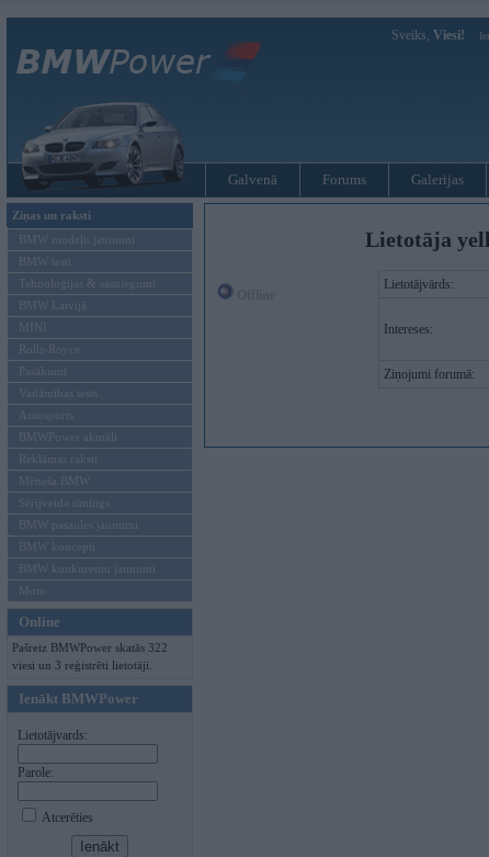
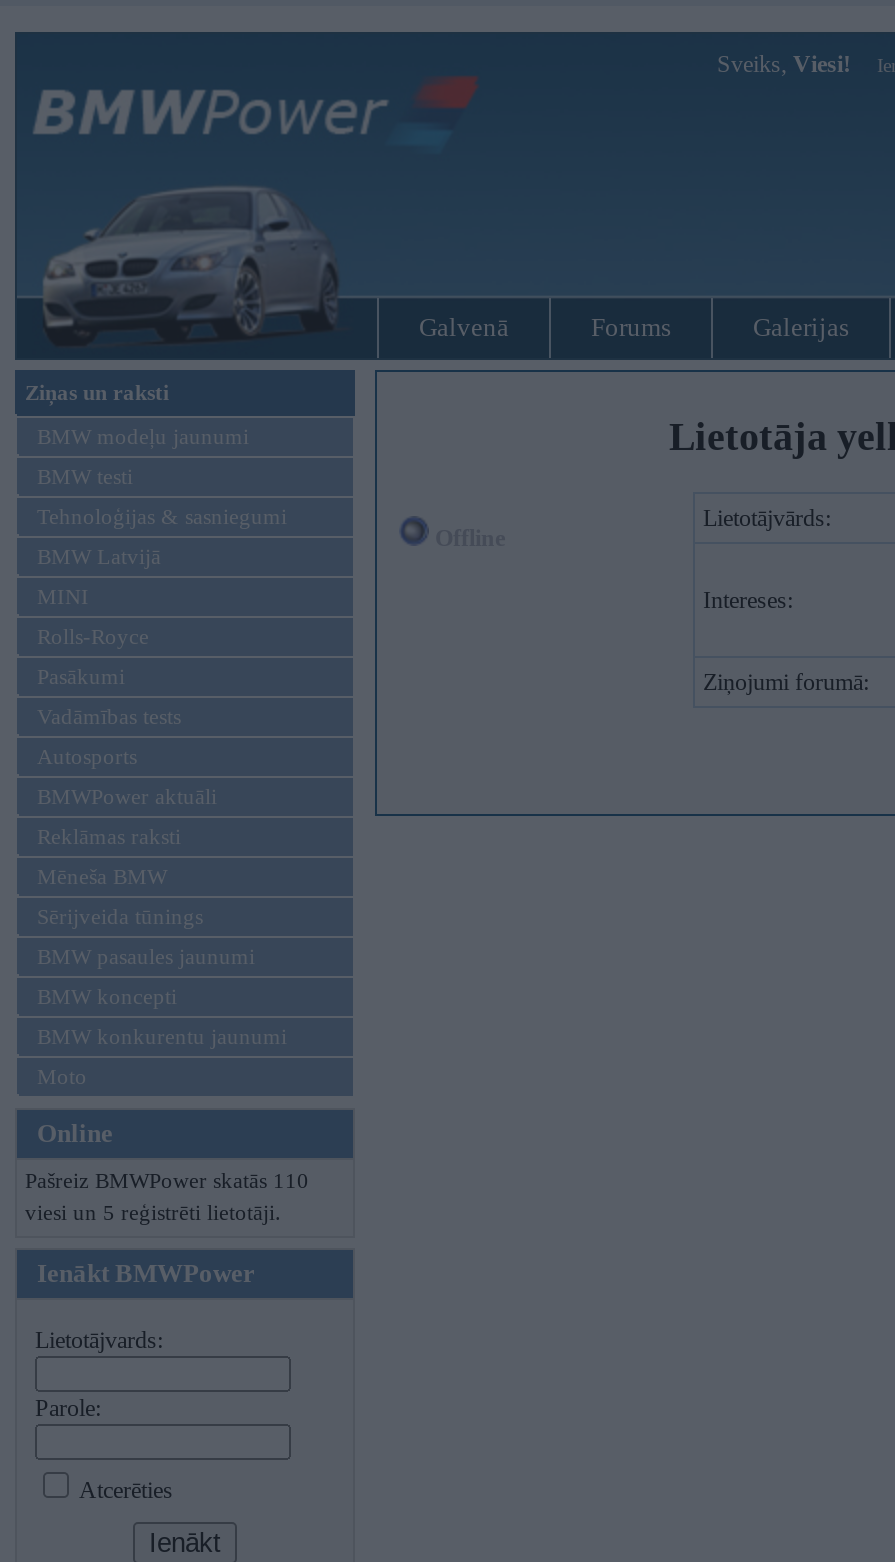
- Pašreiz BMWPower skatās 322
+ Pašreiz BMWPower skatās 110

- viesi un 3 reģistrēti lietotāji.
+ viesi un 5 reģistrēti lietotāji.
